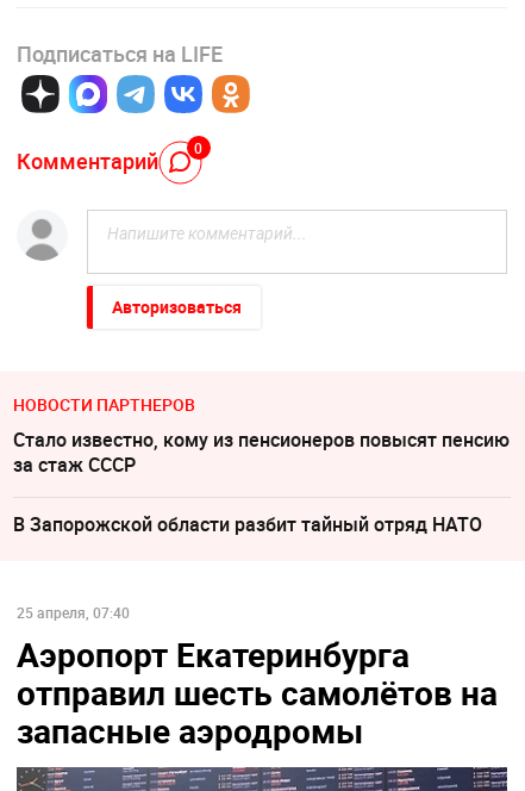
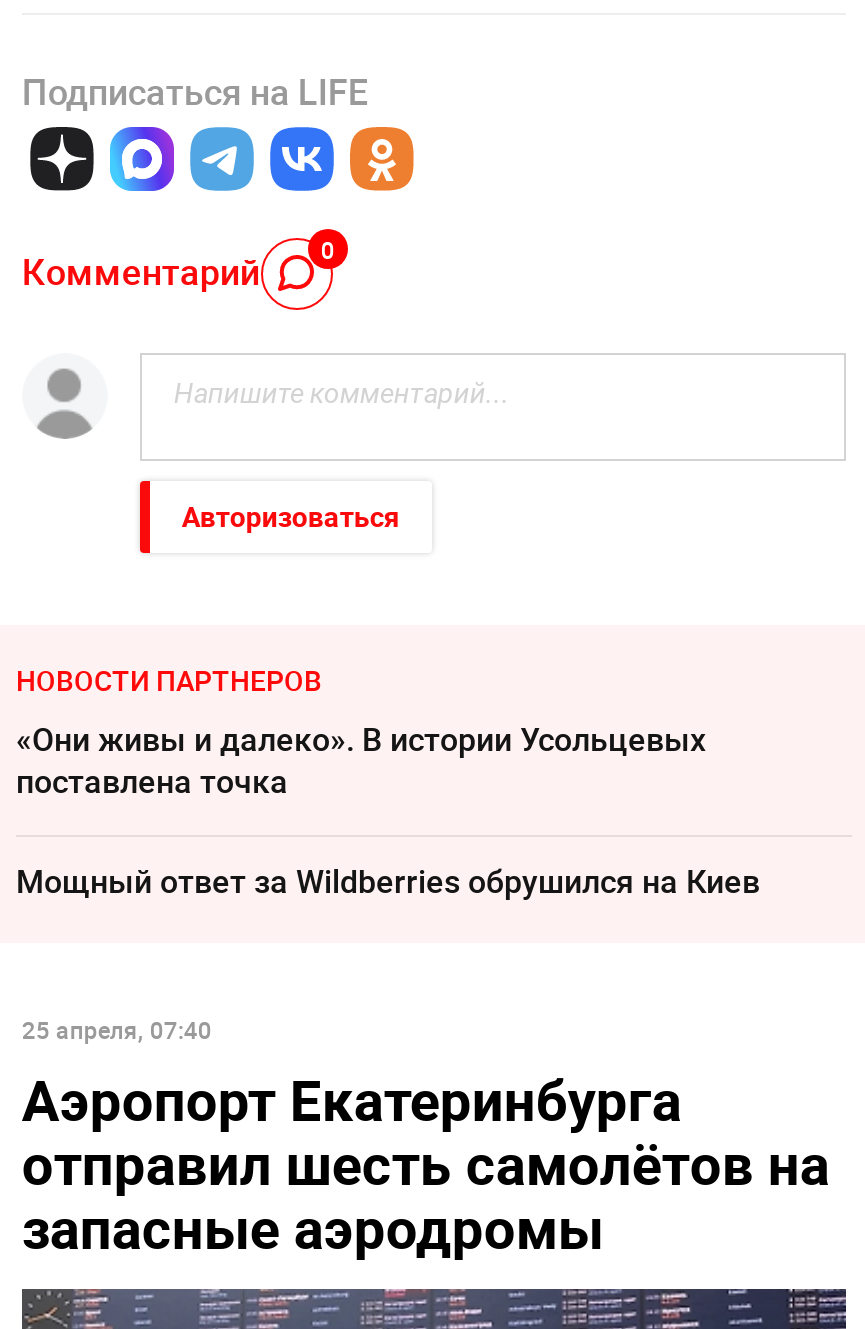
- Стало известно, кому из пенсионеров повысят пенсию
- за стаж СССР
+ «Они живы и далеко». В истории Усольцевых
+ поставлена точка

- В Запорожской области разбит тайный отряд НАТО
+ Мощный ответ за Wildberries обрушился на Киев
